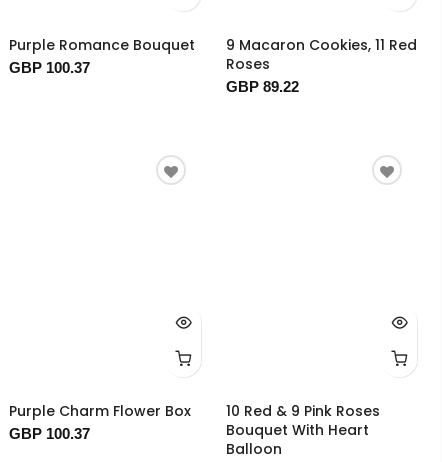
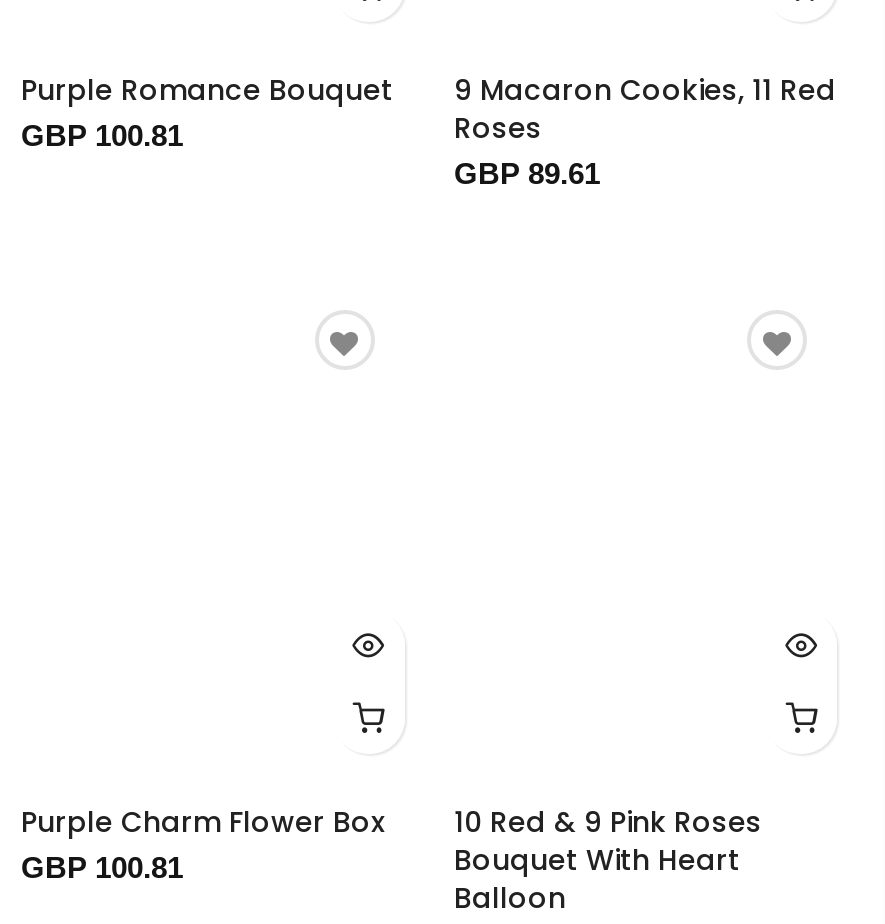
- GBP 100.37
+ GBP 100.81

- GBP 89.22
+ GBP 89.61

- GBP 100.37
+ GBP 100.81
